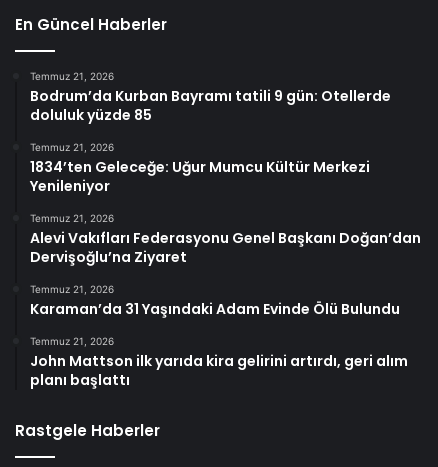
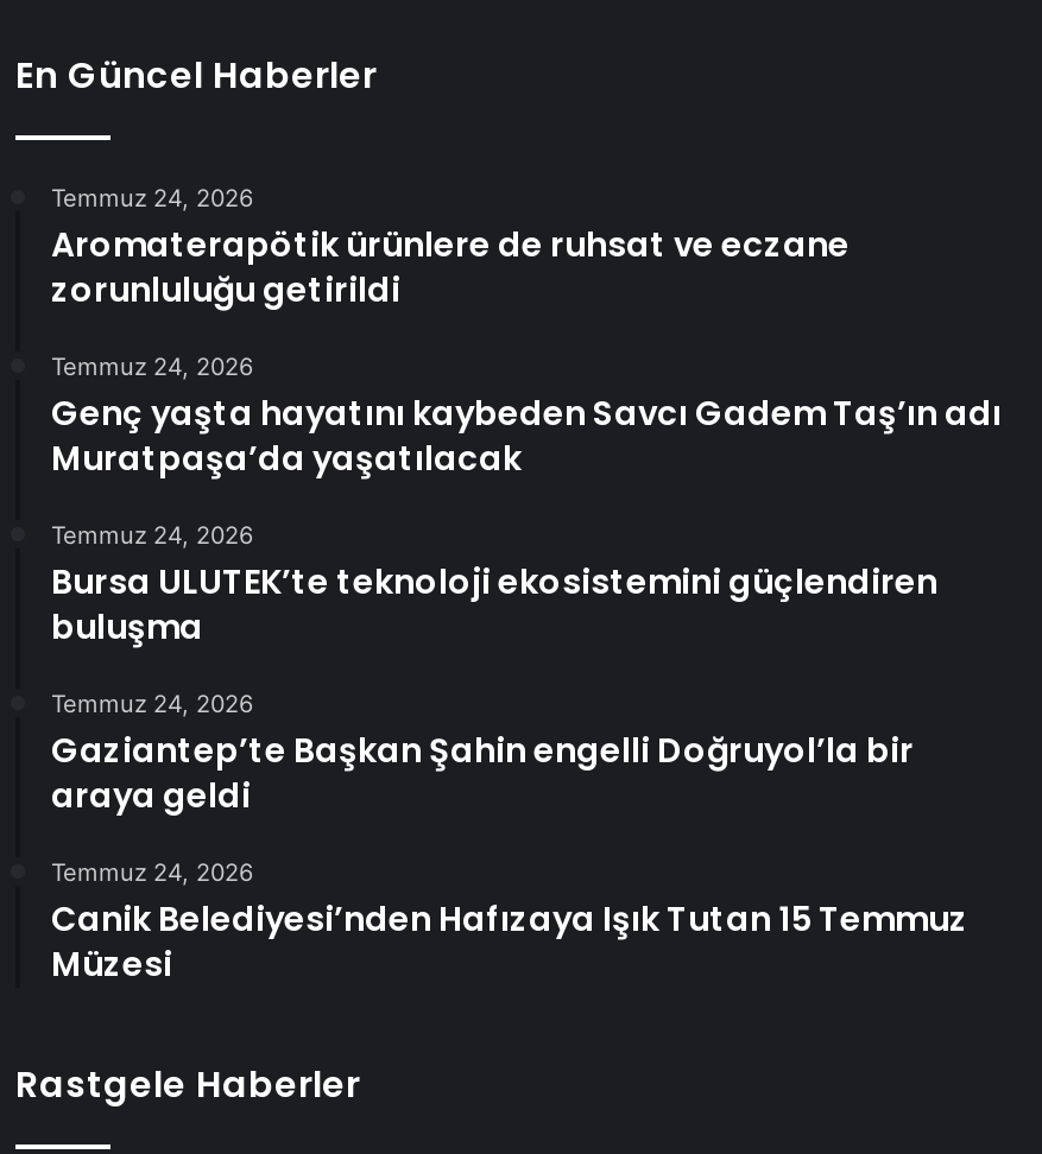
- Temmuz 21, 2026
- Bodrum’da Kurban Bayramı tatili 9 gün: Otellerde
- doluluk yüzde 85
+ Temmuz 24, 2026
+ Aromaterapötik ürünlere de ruhsat ve eczane
+ zorunluluğu getirildi

- Temmuz 21, 2026
- 1834’ten Geleceğe: Uğur Mumcu Kültür Merkezi
- Yenileniyor
+ Temmuz 24, 2026
+ Genç yaşta hayatını kaybeden Savcı Gadem Taş’ın adı
+ Muratpaşa’da yaşatılacak

- Temmuz 21, 2026
- Alevi Vakıfları Federasyonu Genel Başkanı Doğan’dan
- Dervişoğlu’na Ziyaret
+ Temmuz 24, 2026
+ Bursa ULUTEK’te teknoloji ekosistemini güçlendiren
+ buluşma

- Temmuz 21, 2026
- Karaman’da 31 Yaşındaki Adam Evinde Ölü Bulundu
+ Temmuz 24, 2026
+ Gaziantep’te Başkan Şahin engelli Doğruyol’la bir
+ araya geldi

- Temmuz 21, 2026
- John Mattson ilk yarıda kira gelirini artırdı, geri alım
- planı başlattı
+ Temmuz 24, 2026
+ Canik Belediyesi’nden Hafızaya Işık Tutan 15 Temmuz
+ Müzesi
